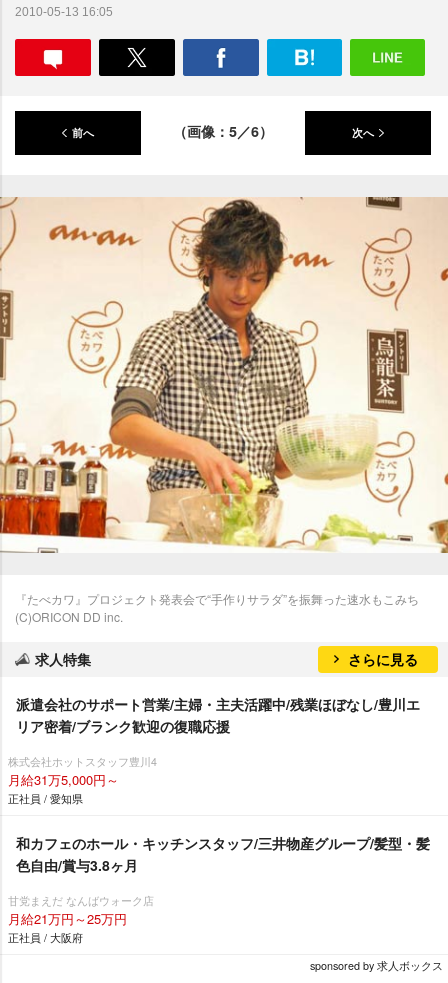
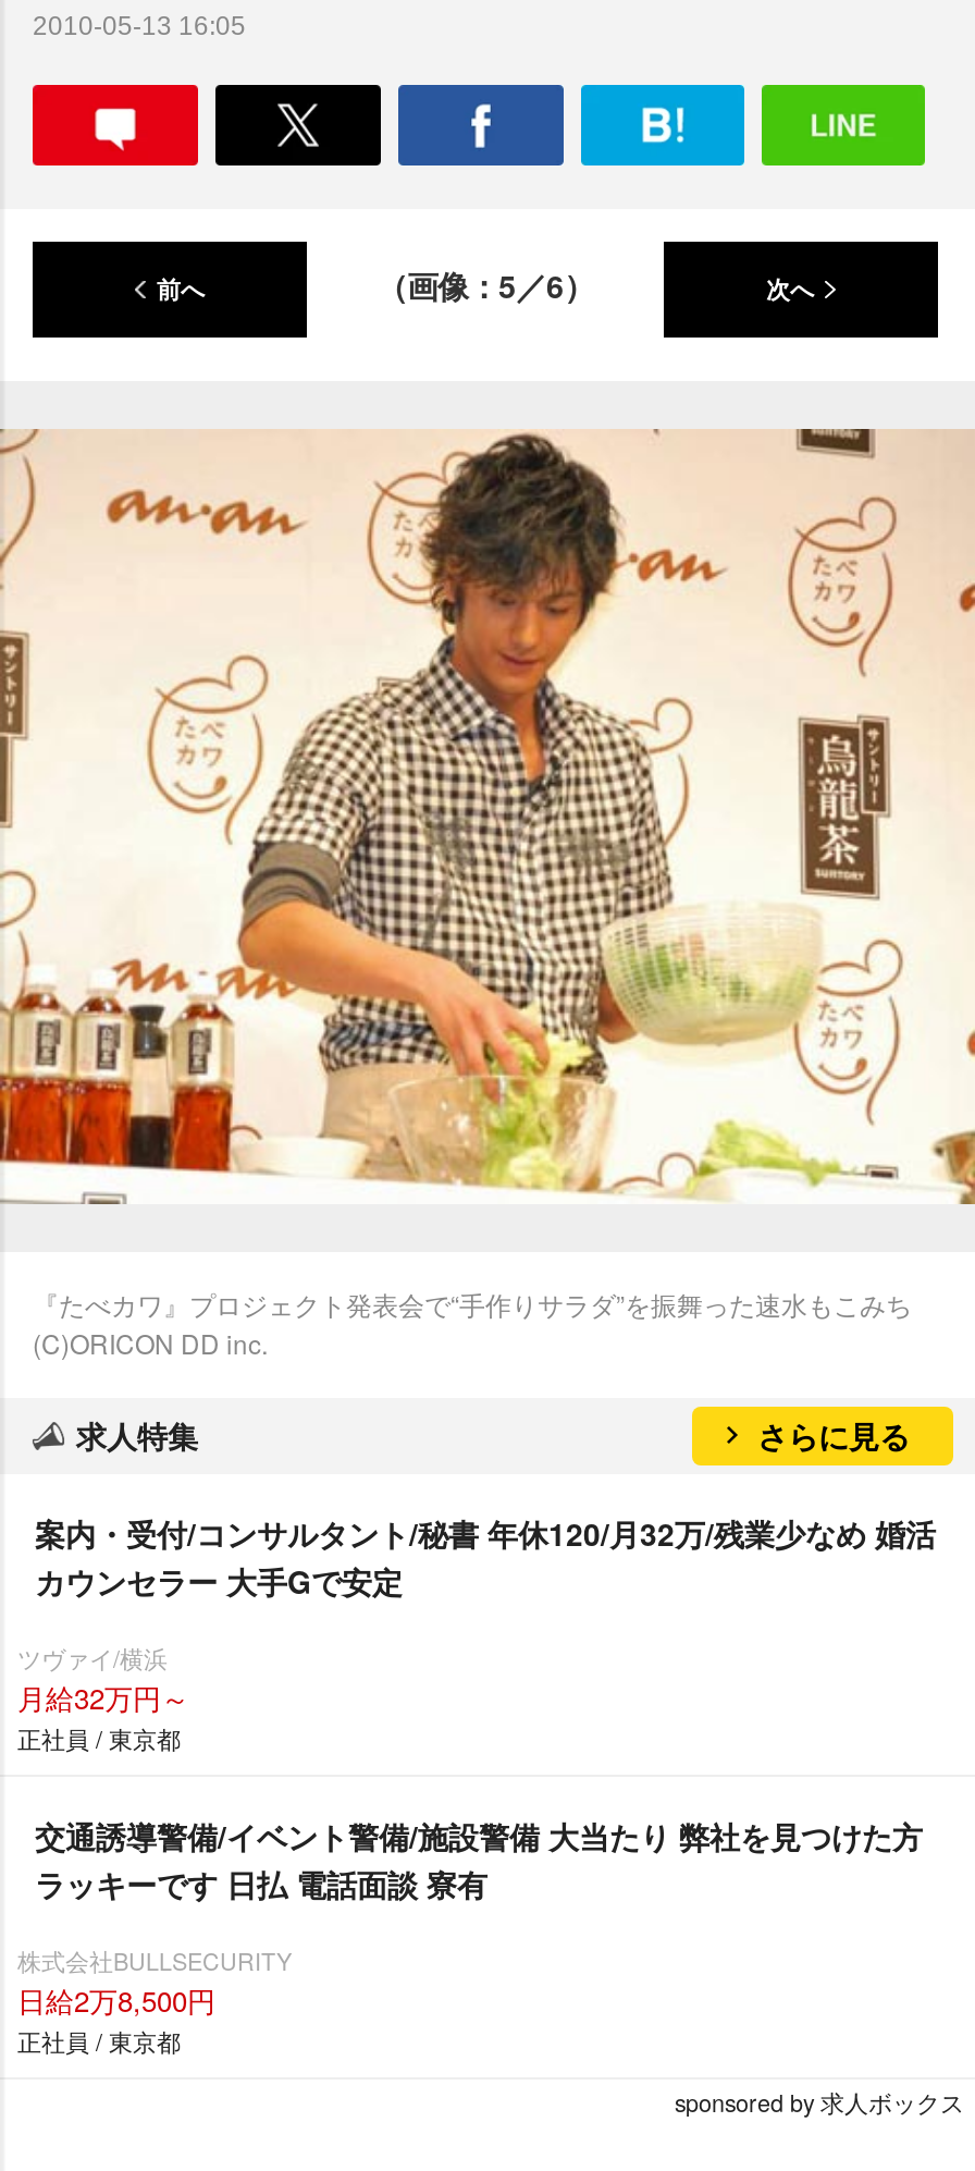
- 派遣会社のサポート営業/主婦・主夫活躍中/残業ほぼなし/豊川エ
- リア密着/ブランク歓迎の復職応援
+ 案内・受付/コンサルタント/秘書 年休120/月32万/残業少なめ 婚活
+ カウンセラー 大手Gで安定

- 株式会社ホットスタッフ豊川4
- 月給31万5,000円～
- 正社員 / 愛知県
+ ツヴァイ/横浜
+ 月給32万円～
+ 正社員 / 東京都

- 和カフェのホール・キッチンスタッフ/三井物産グループ/髪型・髪
- 色自由/賞与3.8ヶ月
+ 交通誘導警備/イベント警備/施設警備 大当たり 弊社を見つけた方
+ ラッキーです 日払 電話面談 寮有

- 甘党まえだ なんばウォーク店
- 月給21万円～25万円
- 正社員 / 大阪府
+ 株式会社BULLSECURITY
+ 日給2万8,500円
+ 正社員 / 東京都
